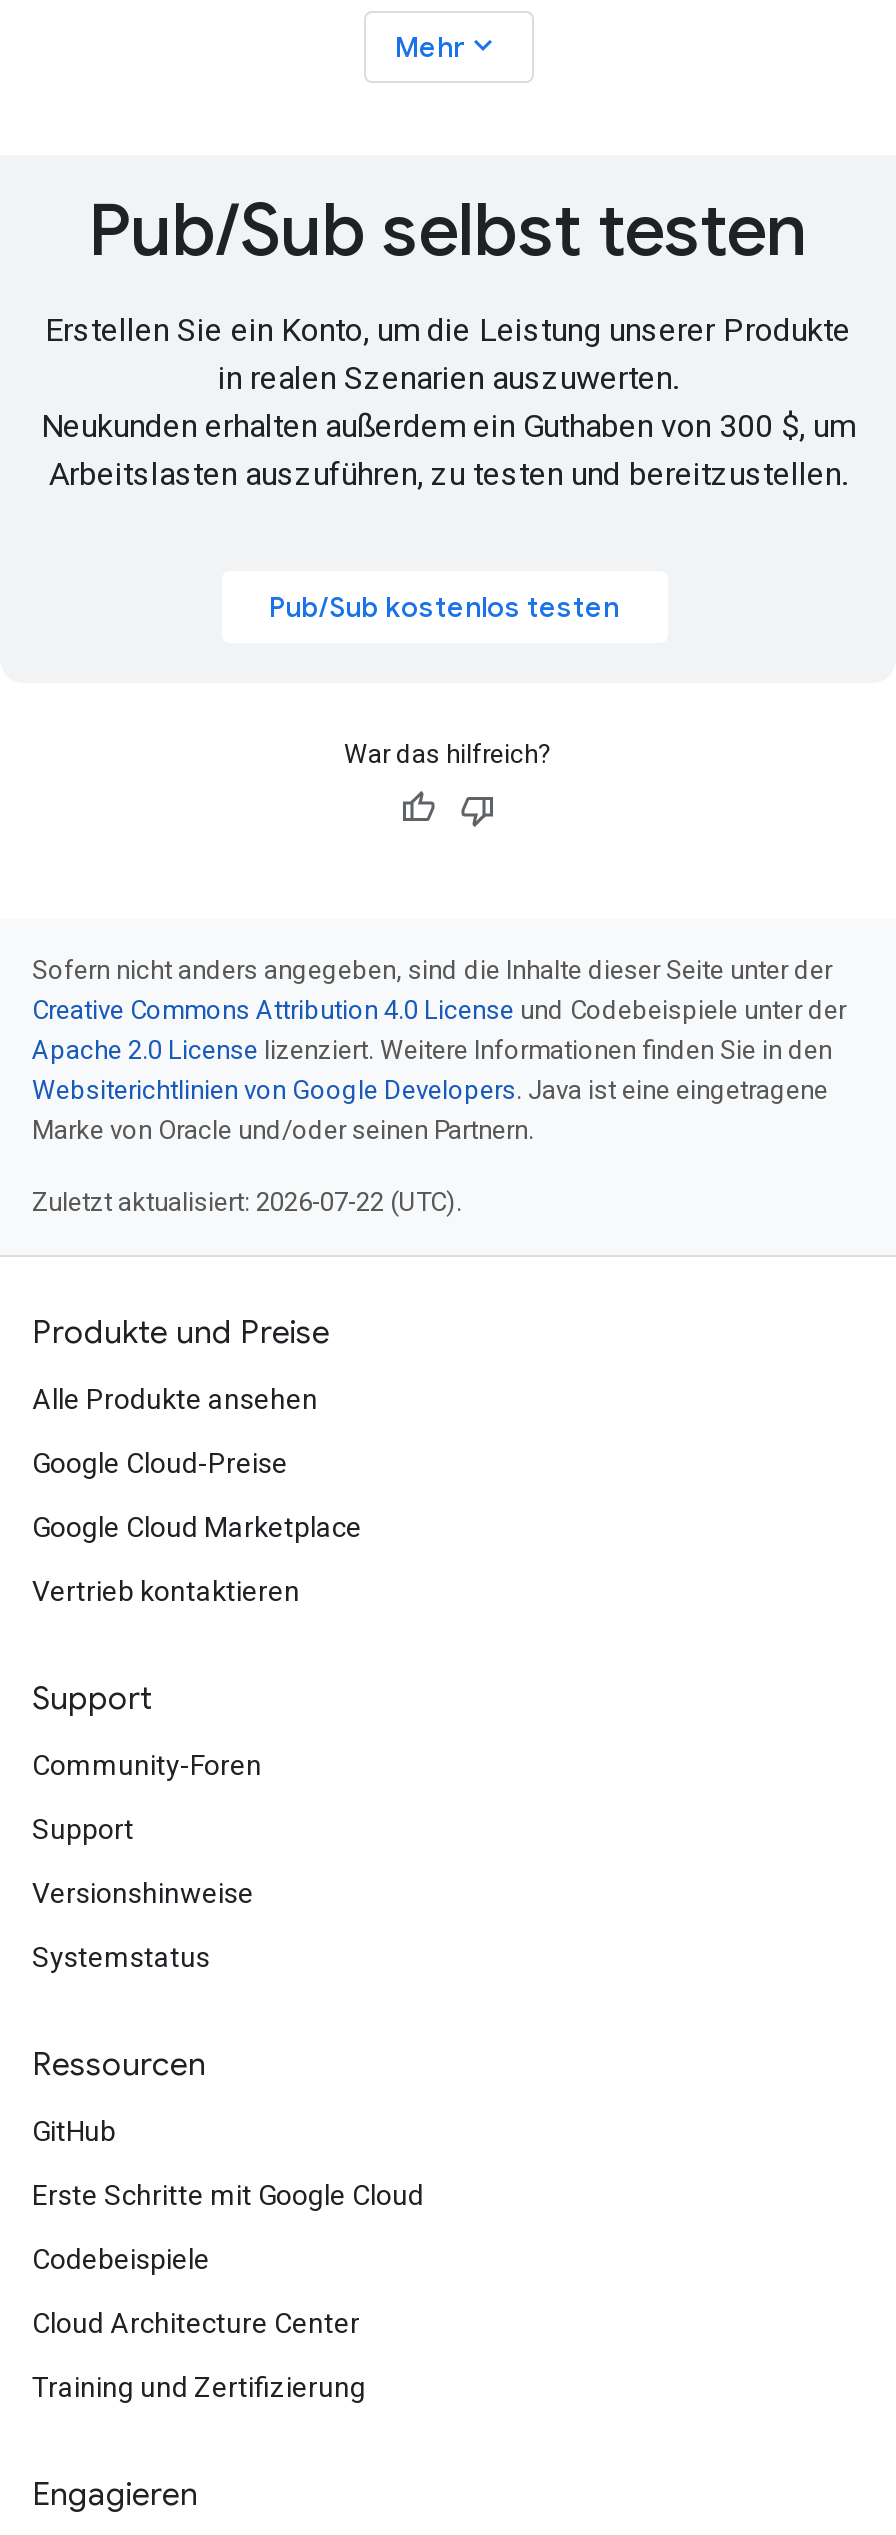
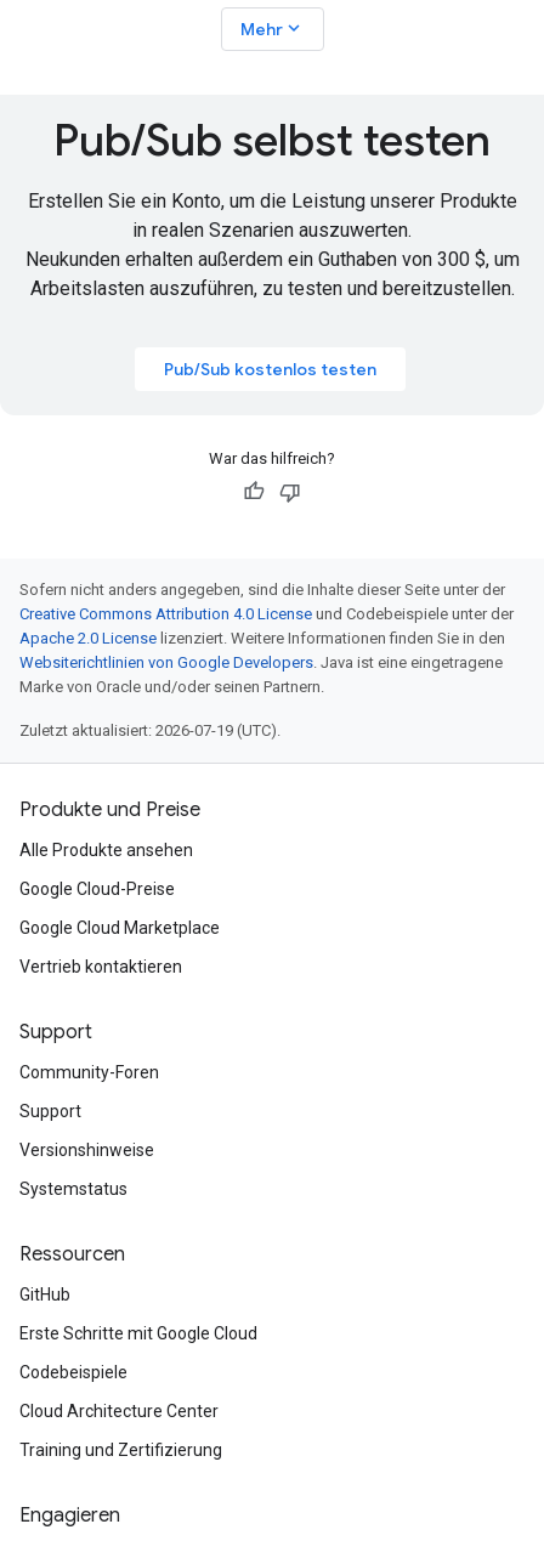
- Zuletzt aktualisiert: 2026-07-22 (UTC).
+ Zuletzt aktualisiert: 2026-07-19 (UTC).
